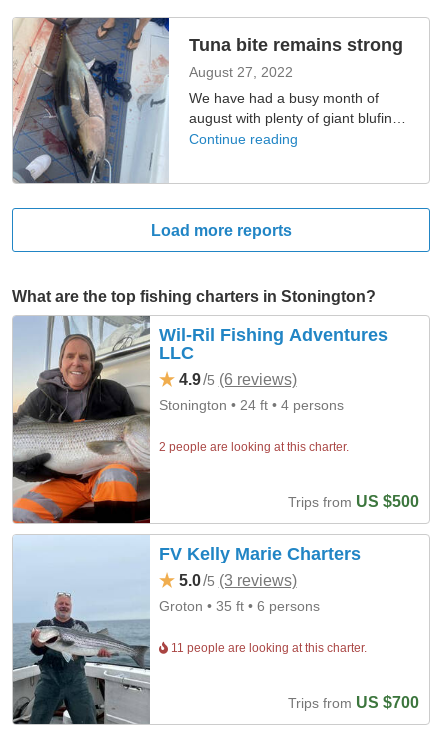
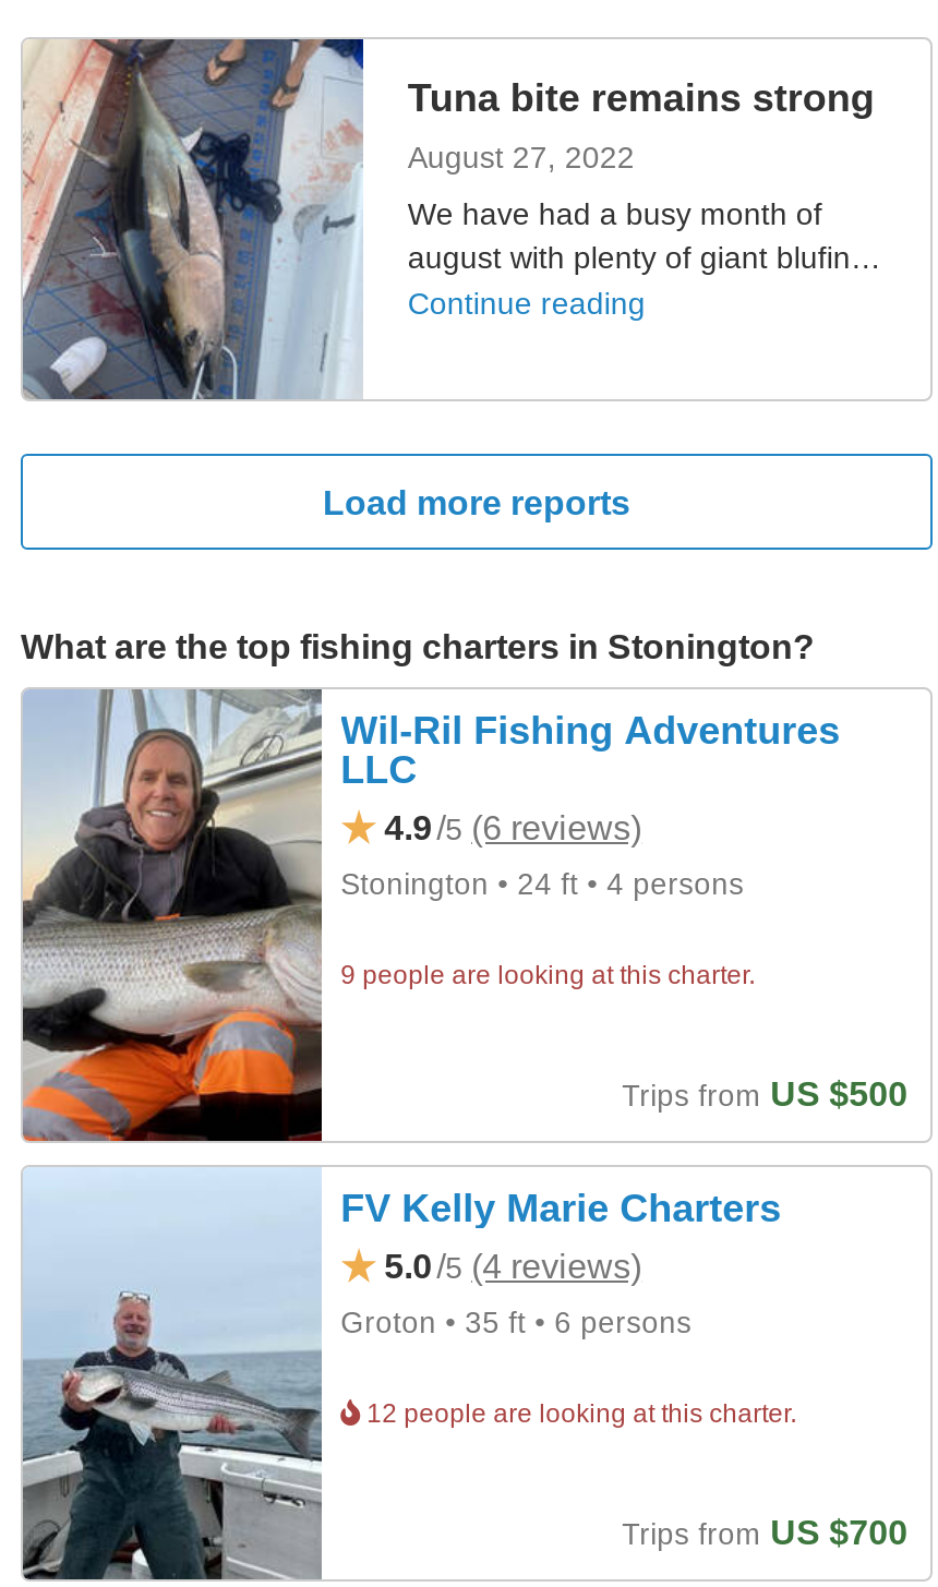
- 2 people are looking at this charter.
+ 9 people are looking at this charter.

- 5.0 / 5 (3 reviews)
+ 5.0 / 5 (4 reviews)

- 11 people are looking at this charter.
+ 12 people are looking at this charter.
